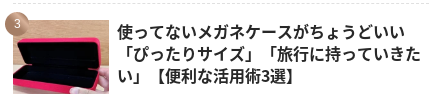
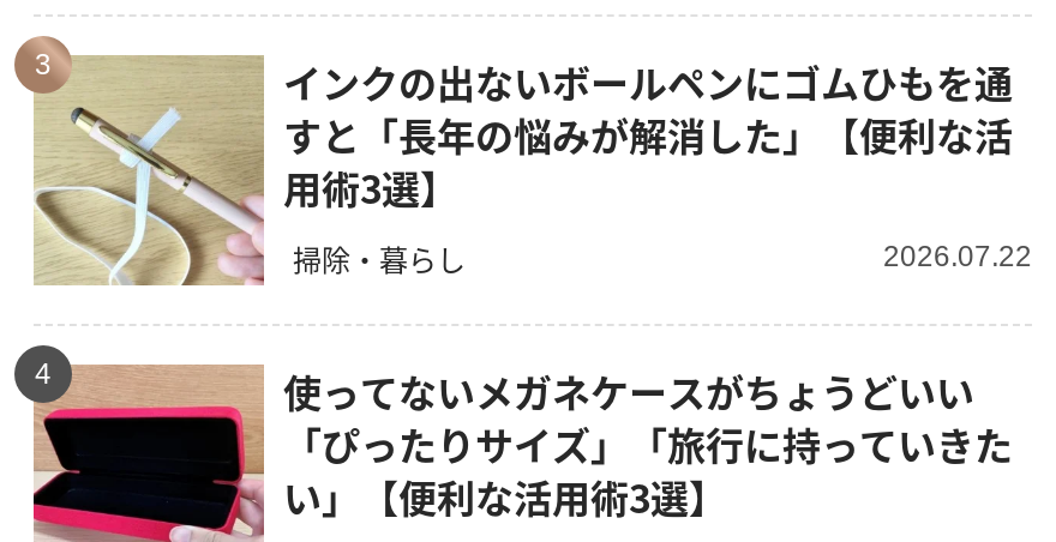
+ [image]
+ インクの出ないボールペンにゴムひもを通
+ すと「長年の悩みが解消した」【便利な活
+ 用術3選】
+ 掃除・暮らし
+ 2026.07.22

+ 4
